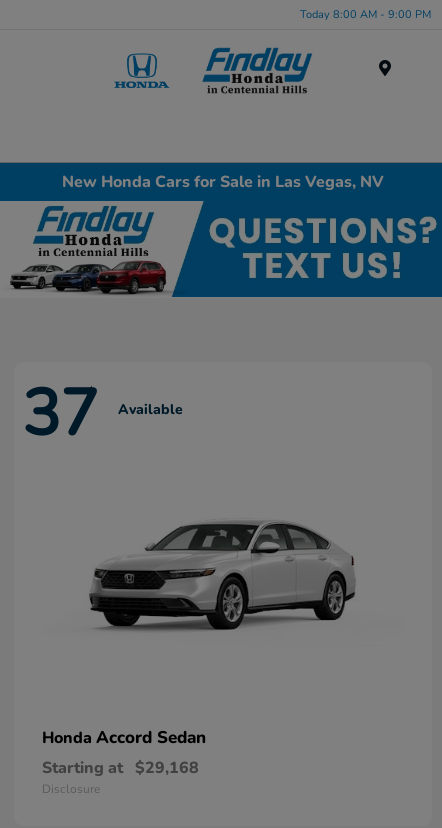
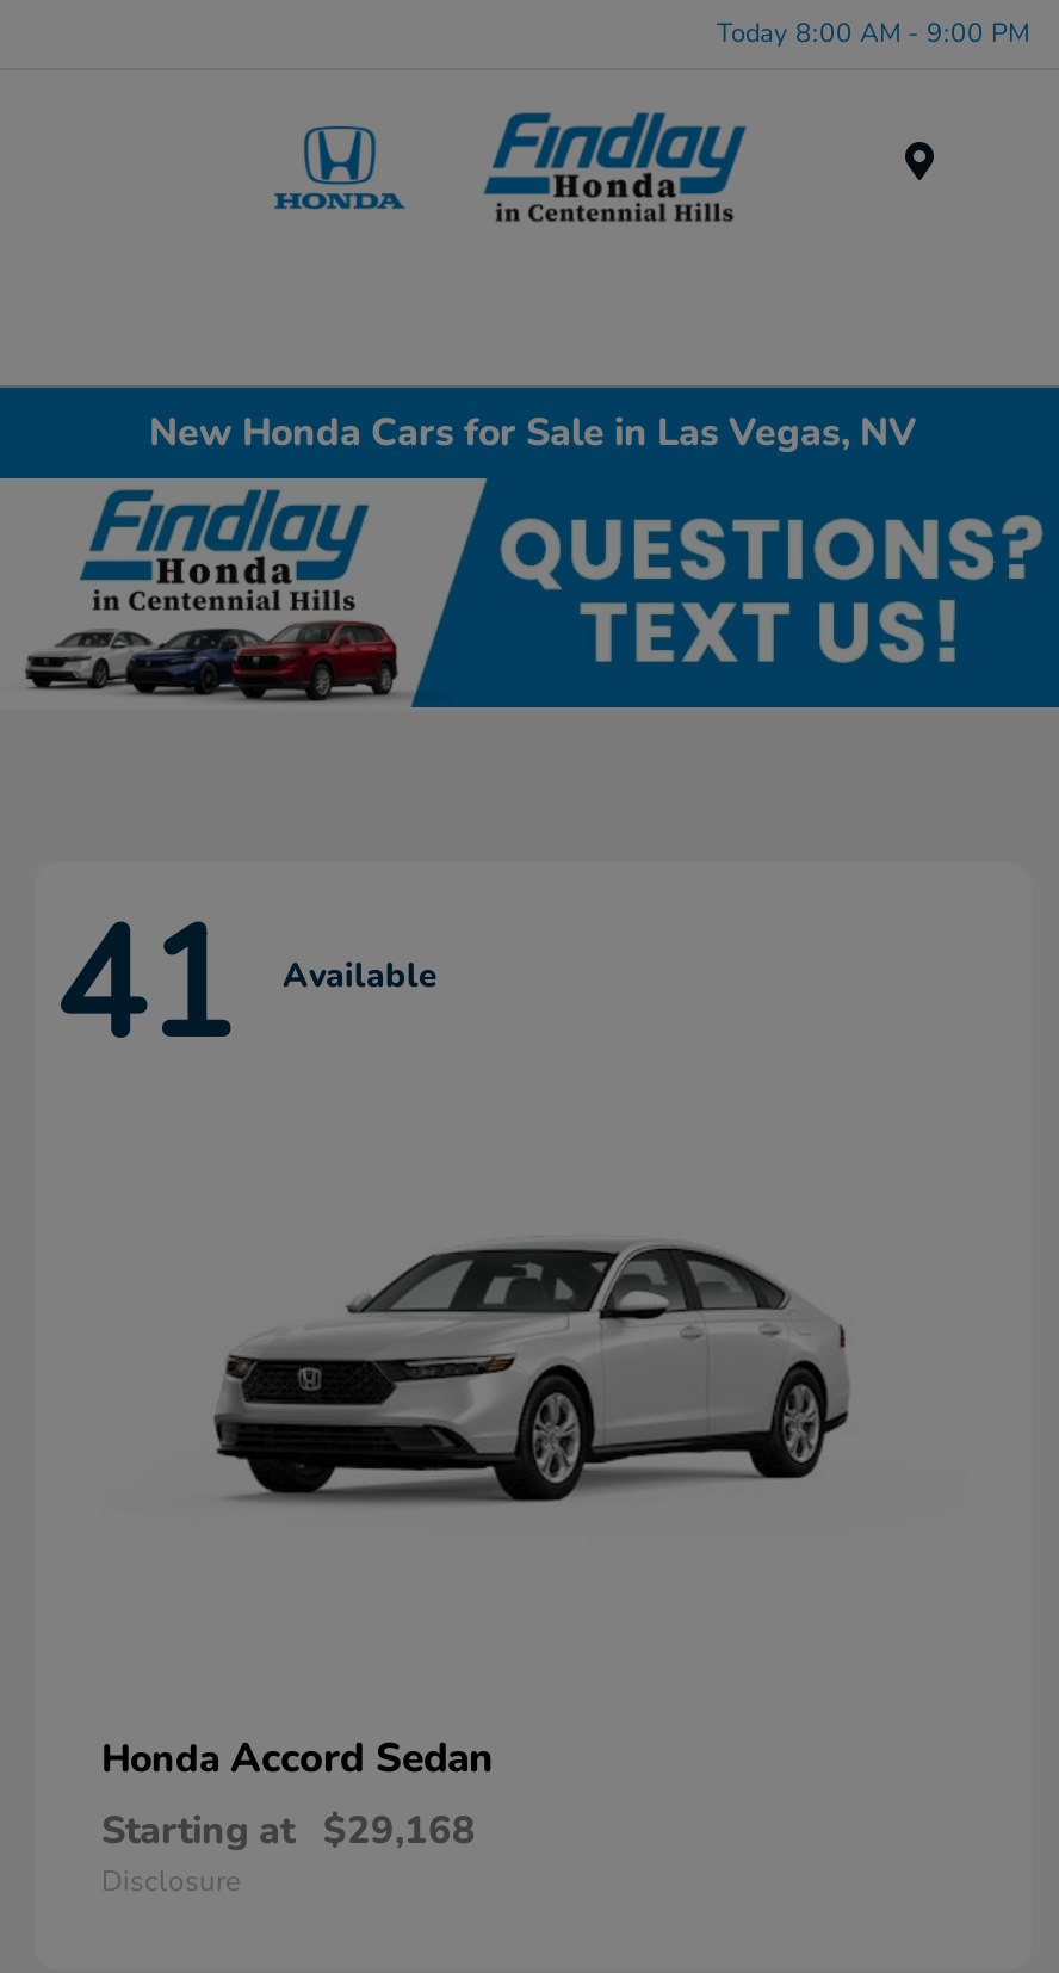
- 37 Available
+ 41 Available
